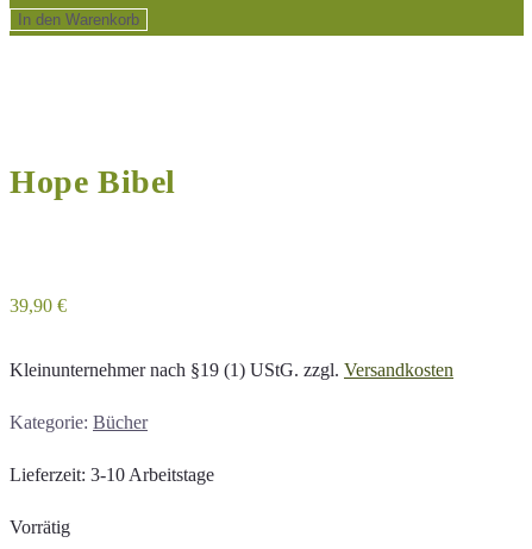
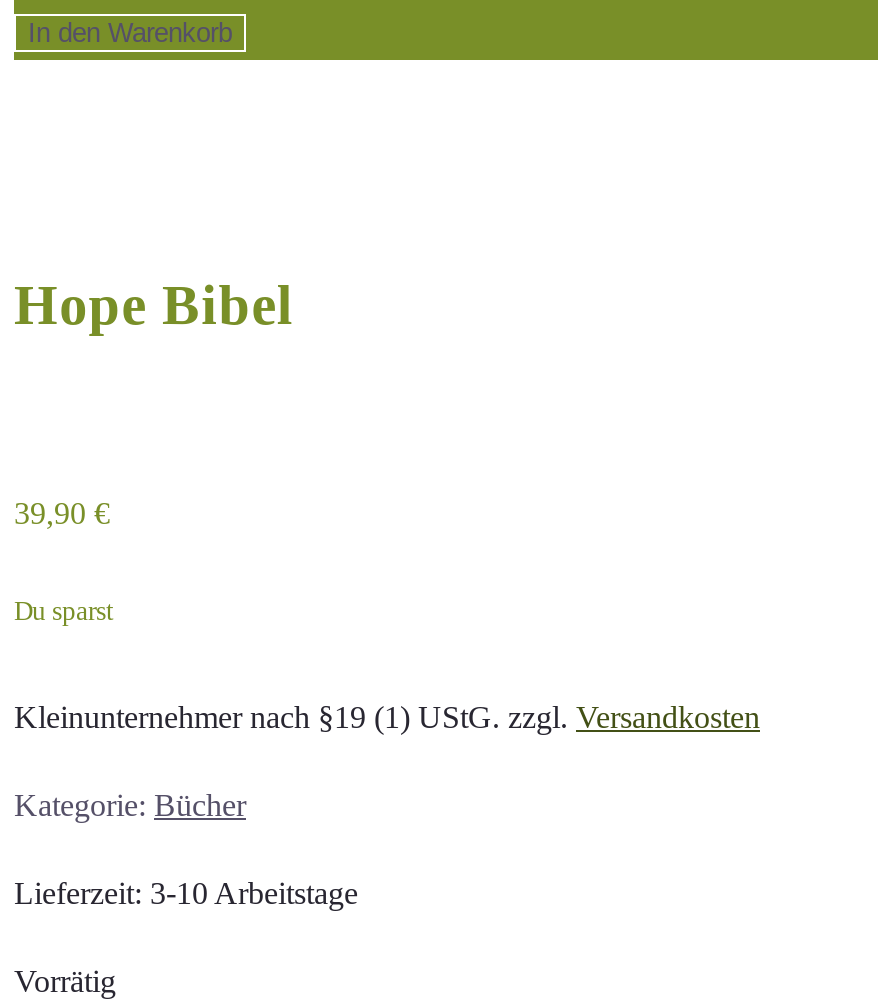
+ Du sparst
